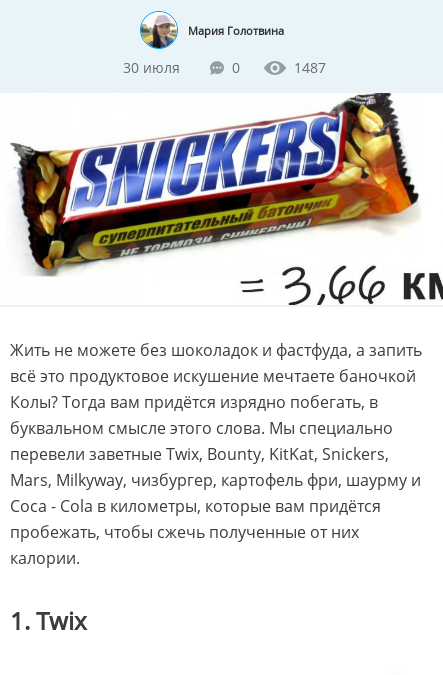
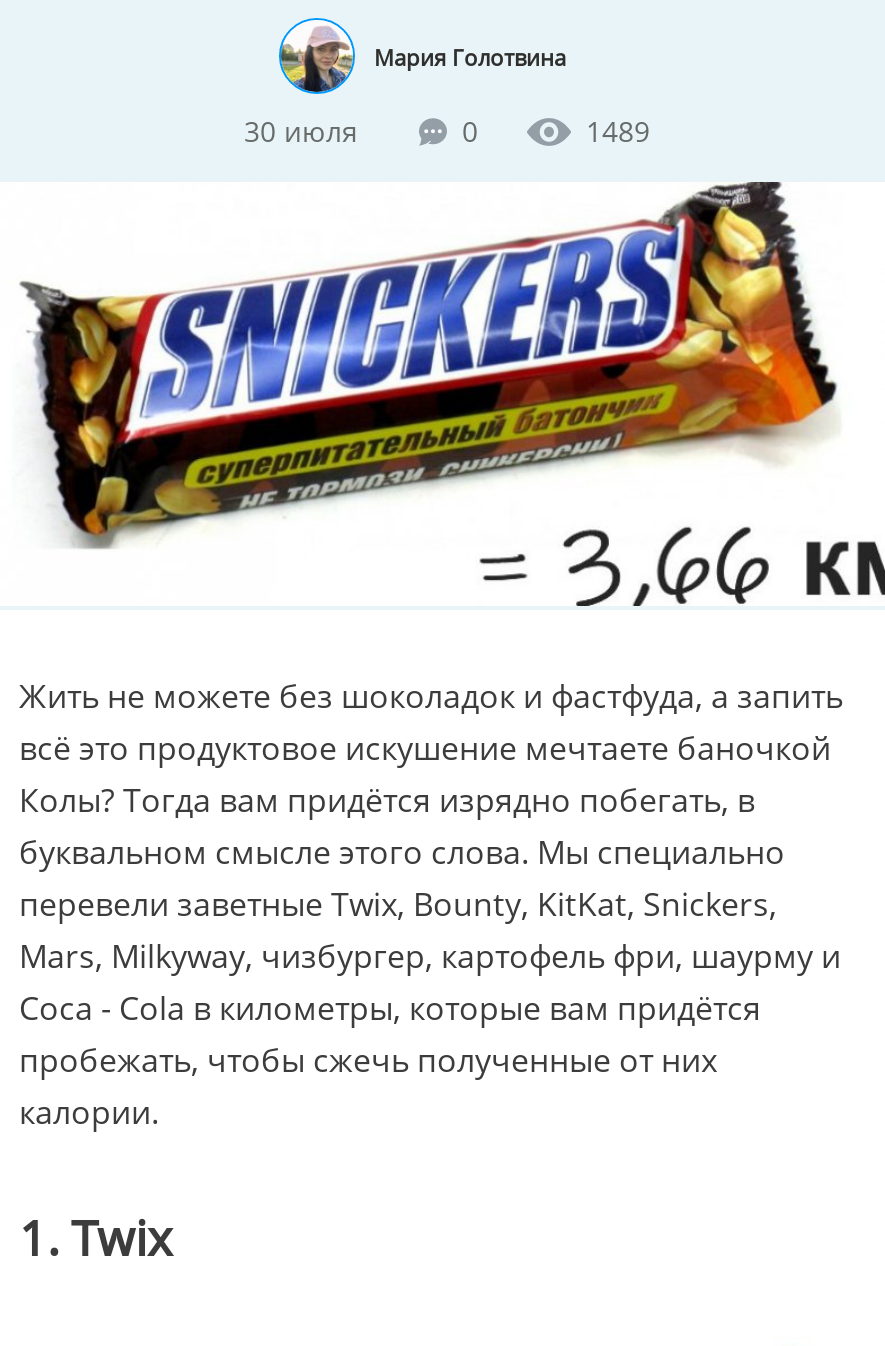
- 1487
+ 1489
